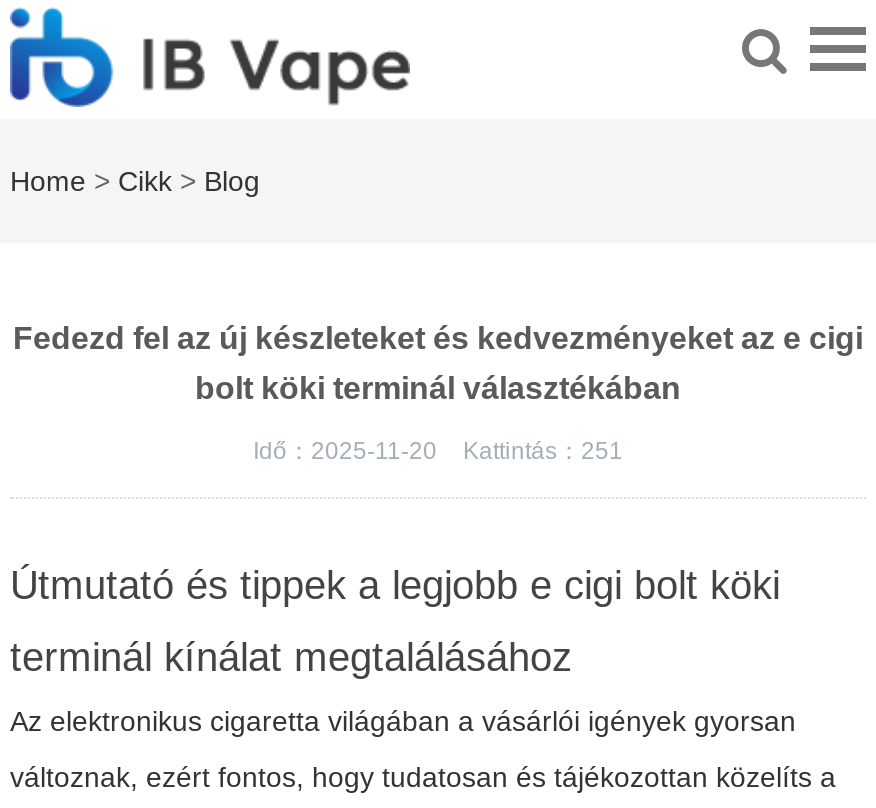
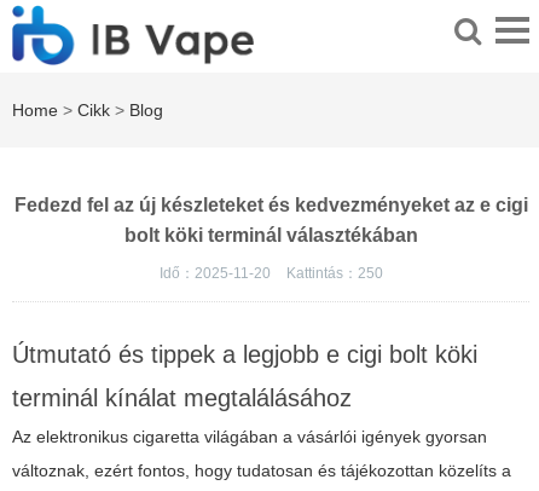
- Idő：2025-11-20 Kattintás：251
+ Idő：2025-11-20 Kattintás：250
